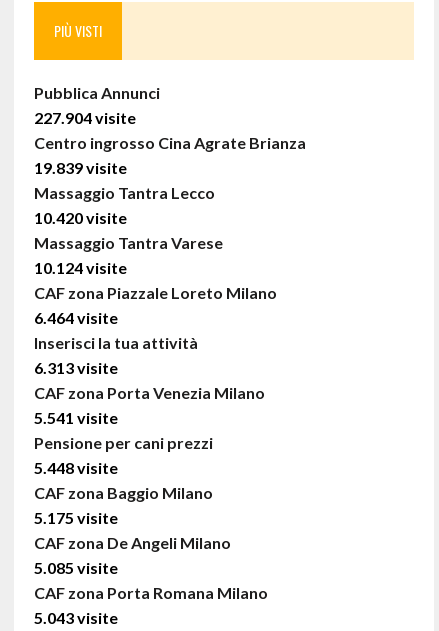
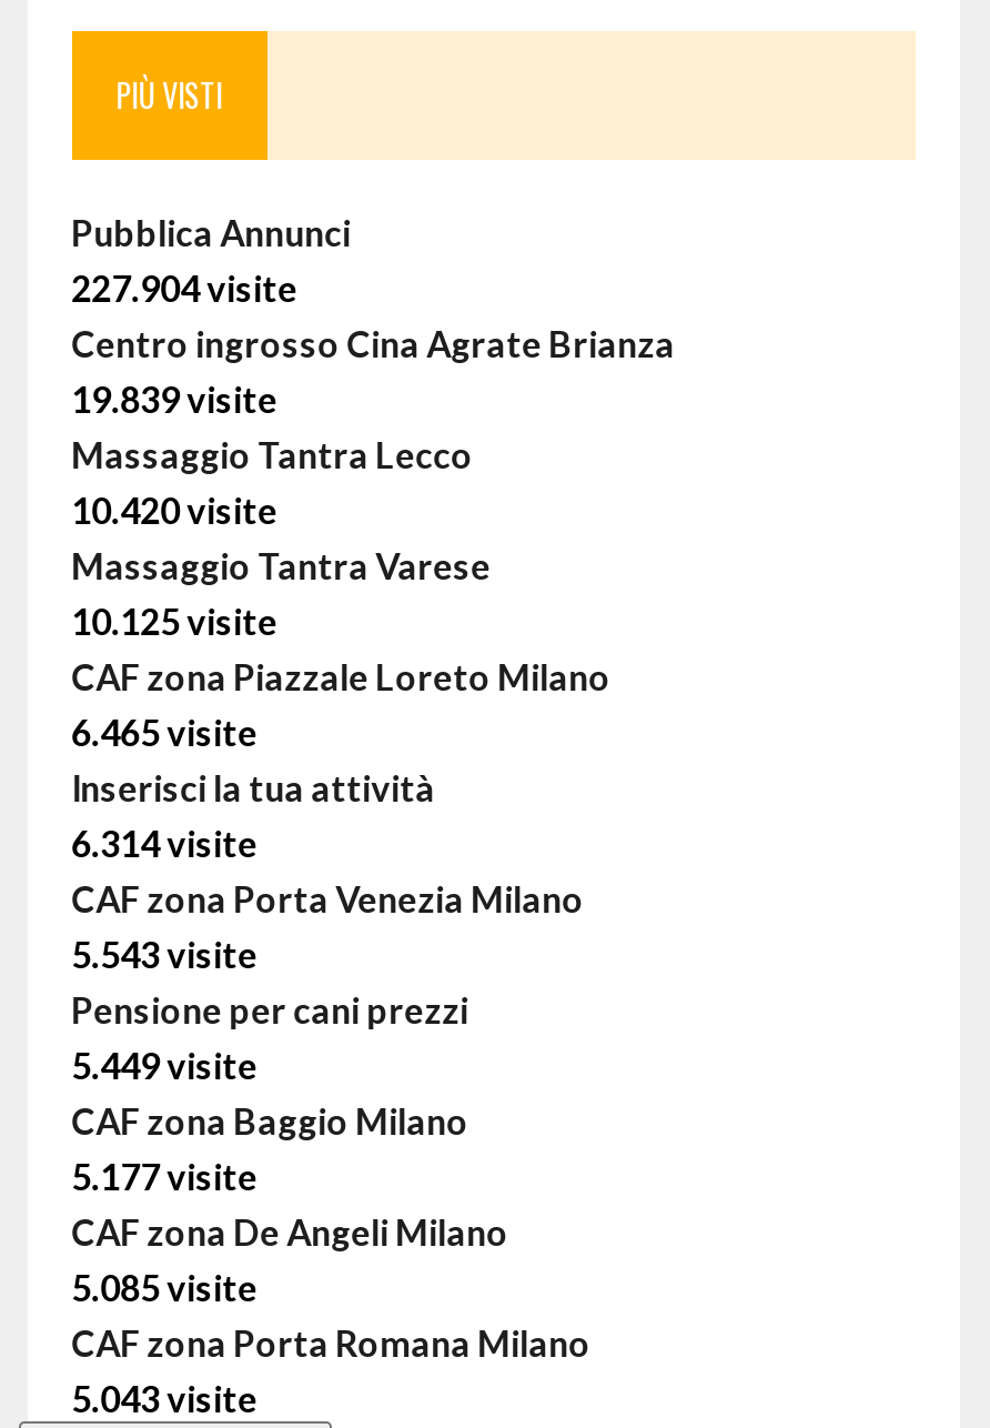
- 10.124 visite
+ 10.125 visite

- 6.464 visite
+ 6.465 visite

- 6.313 visite
+ 6.314 visite

- 5.541 visite
+ 5.543 visite

- 5.448 visite
+ 5.449 visite

- 5.175 visite
+ 5.177 visite
